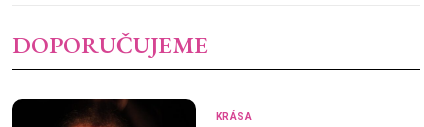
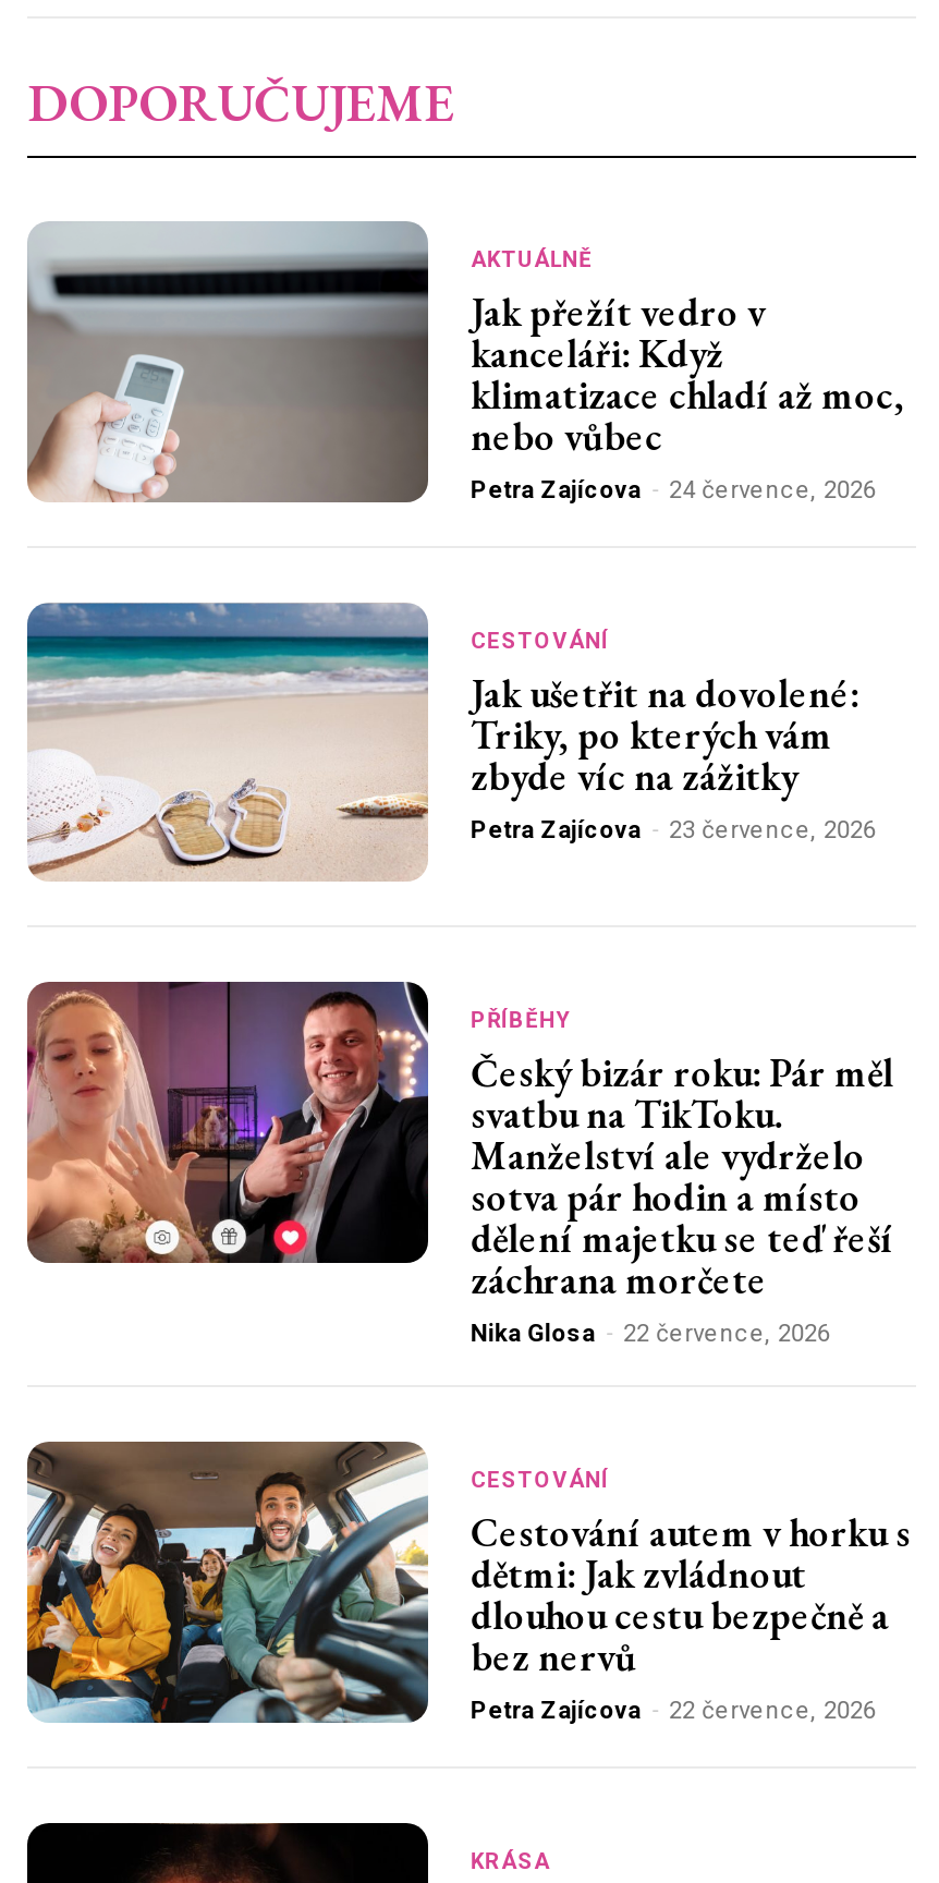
+ [image]
+ AKTUÁLNĚ
+ Jak přežít vedro v
+ kanceláři: Když
+ klimatizace chladí až moc,
+ nebo vůbec
+ Petra Zajícova - 24 července, 2026

+ [image]
+ CESTOVÁNÍ
+ Jak ušetřit na dovolené:
+ Triky, po kterých vám
+ zbyde víc na zážitky
+ Petra Zajícova - 23 července, 2026

+ [image]
+ PŘÍBĚHY
+ Český bizár roku: Pár měl
+ svatbu na TikToku.
+ Manželství ale vydrželo
+ sotva pár hodin a místo
+ dělení majetku se teď řeší
+ záchrana morčete
+ Nika Glosa - 22 července, 2026

+ [image]
+ CESTOVÁNÍ
+ Cestování autem v horku s
+ dětmi: Jak zvládnout
+ dlouhou cestu bezpečně a
+ bez nervů
+ Petra Zajícova - 22 července, 2026
